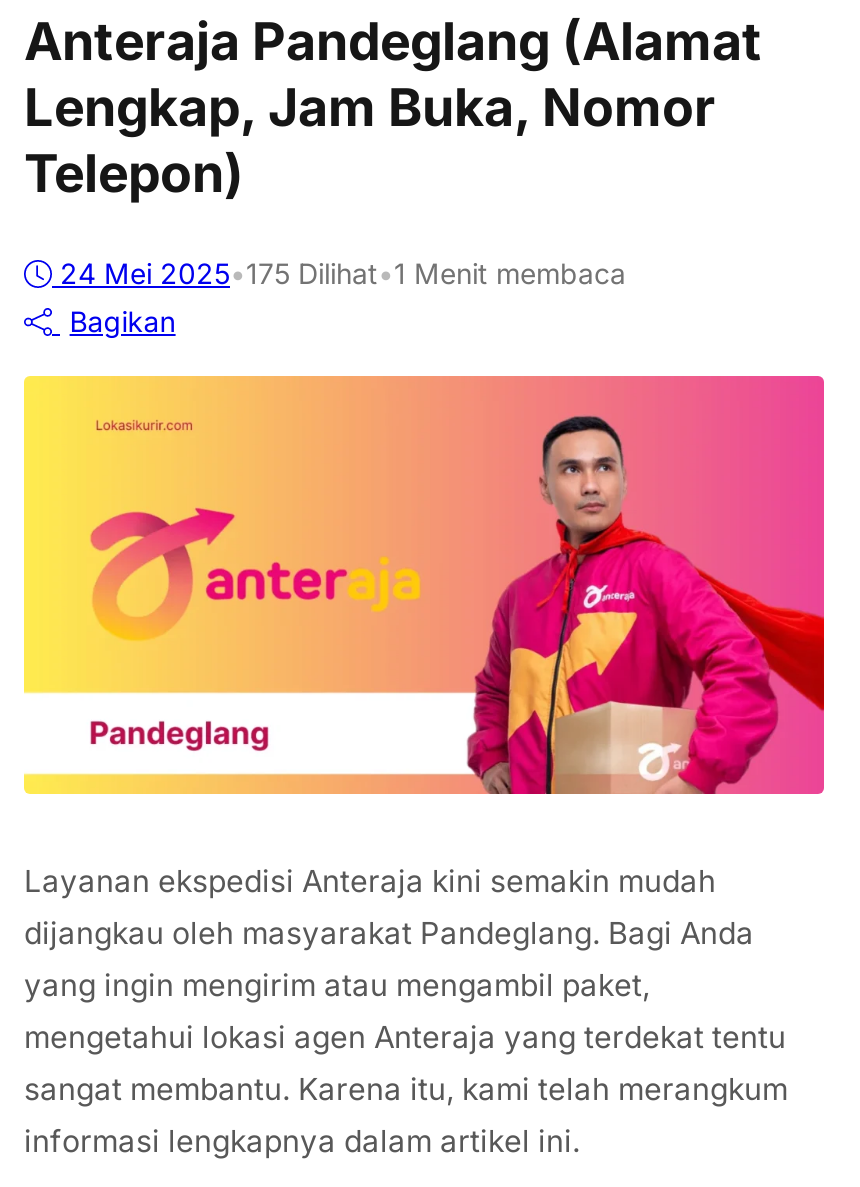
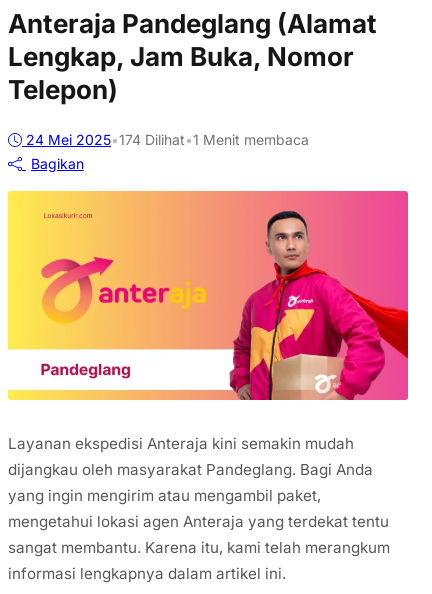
- 24 Mei 2025 • 175 Dilihat • 1 Menit membaca
+ 24 Mei 2025 • 174 Dilihat • 1 Menit membaca
